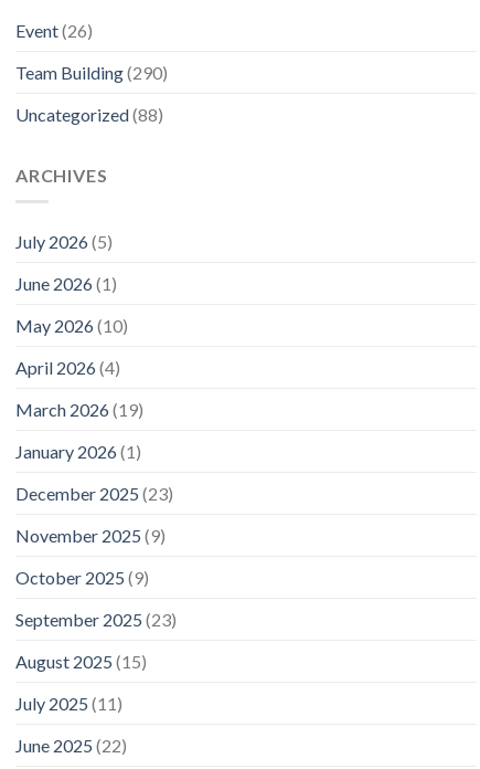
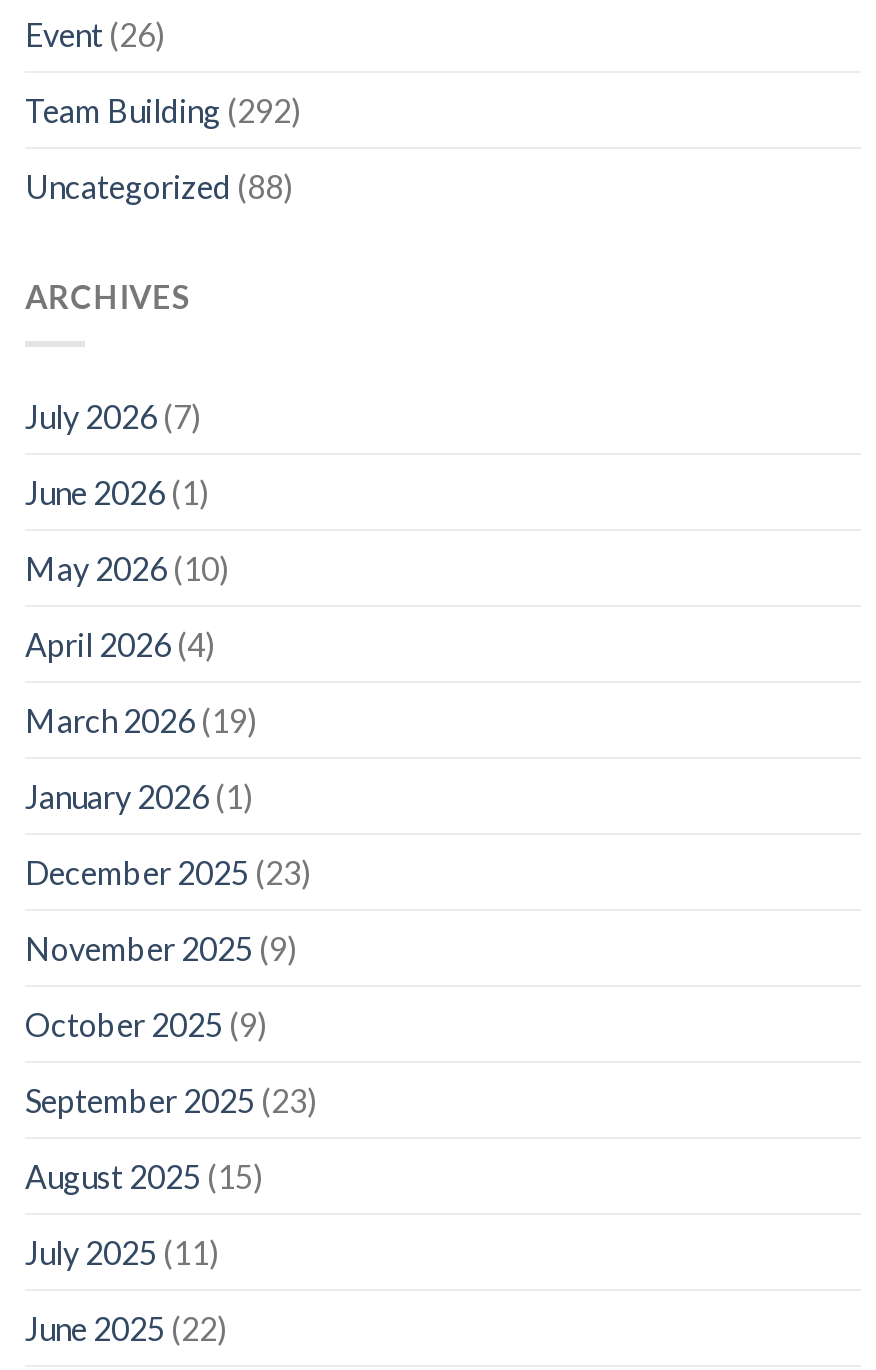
- Team Building (290)
+ Team Building (292)

- July 2026 (5)
+ July 2026 (7)
